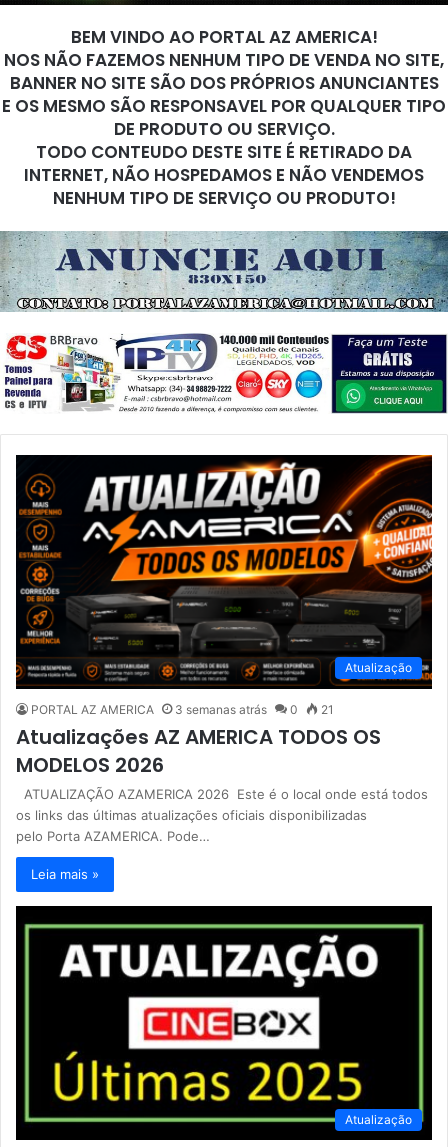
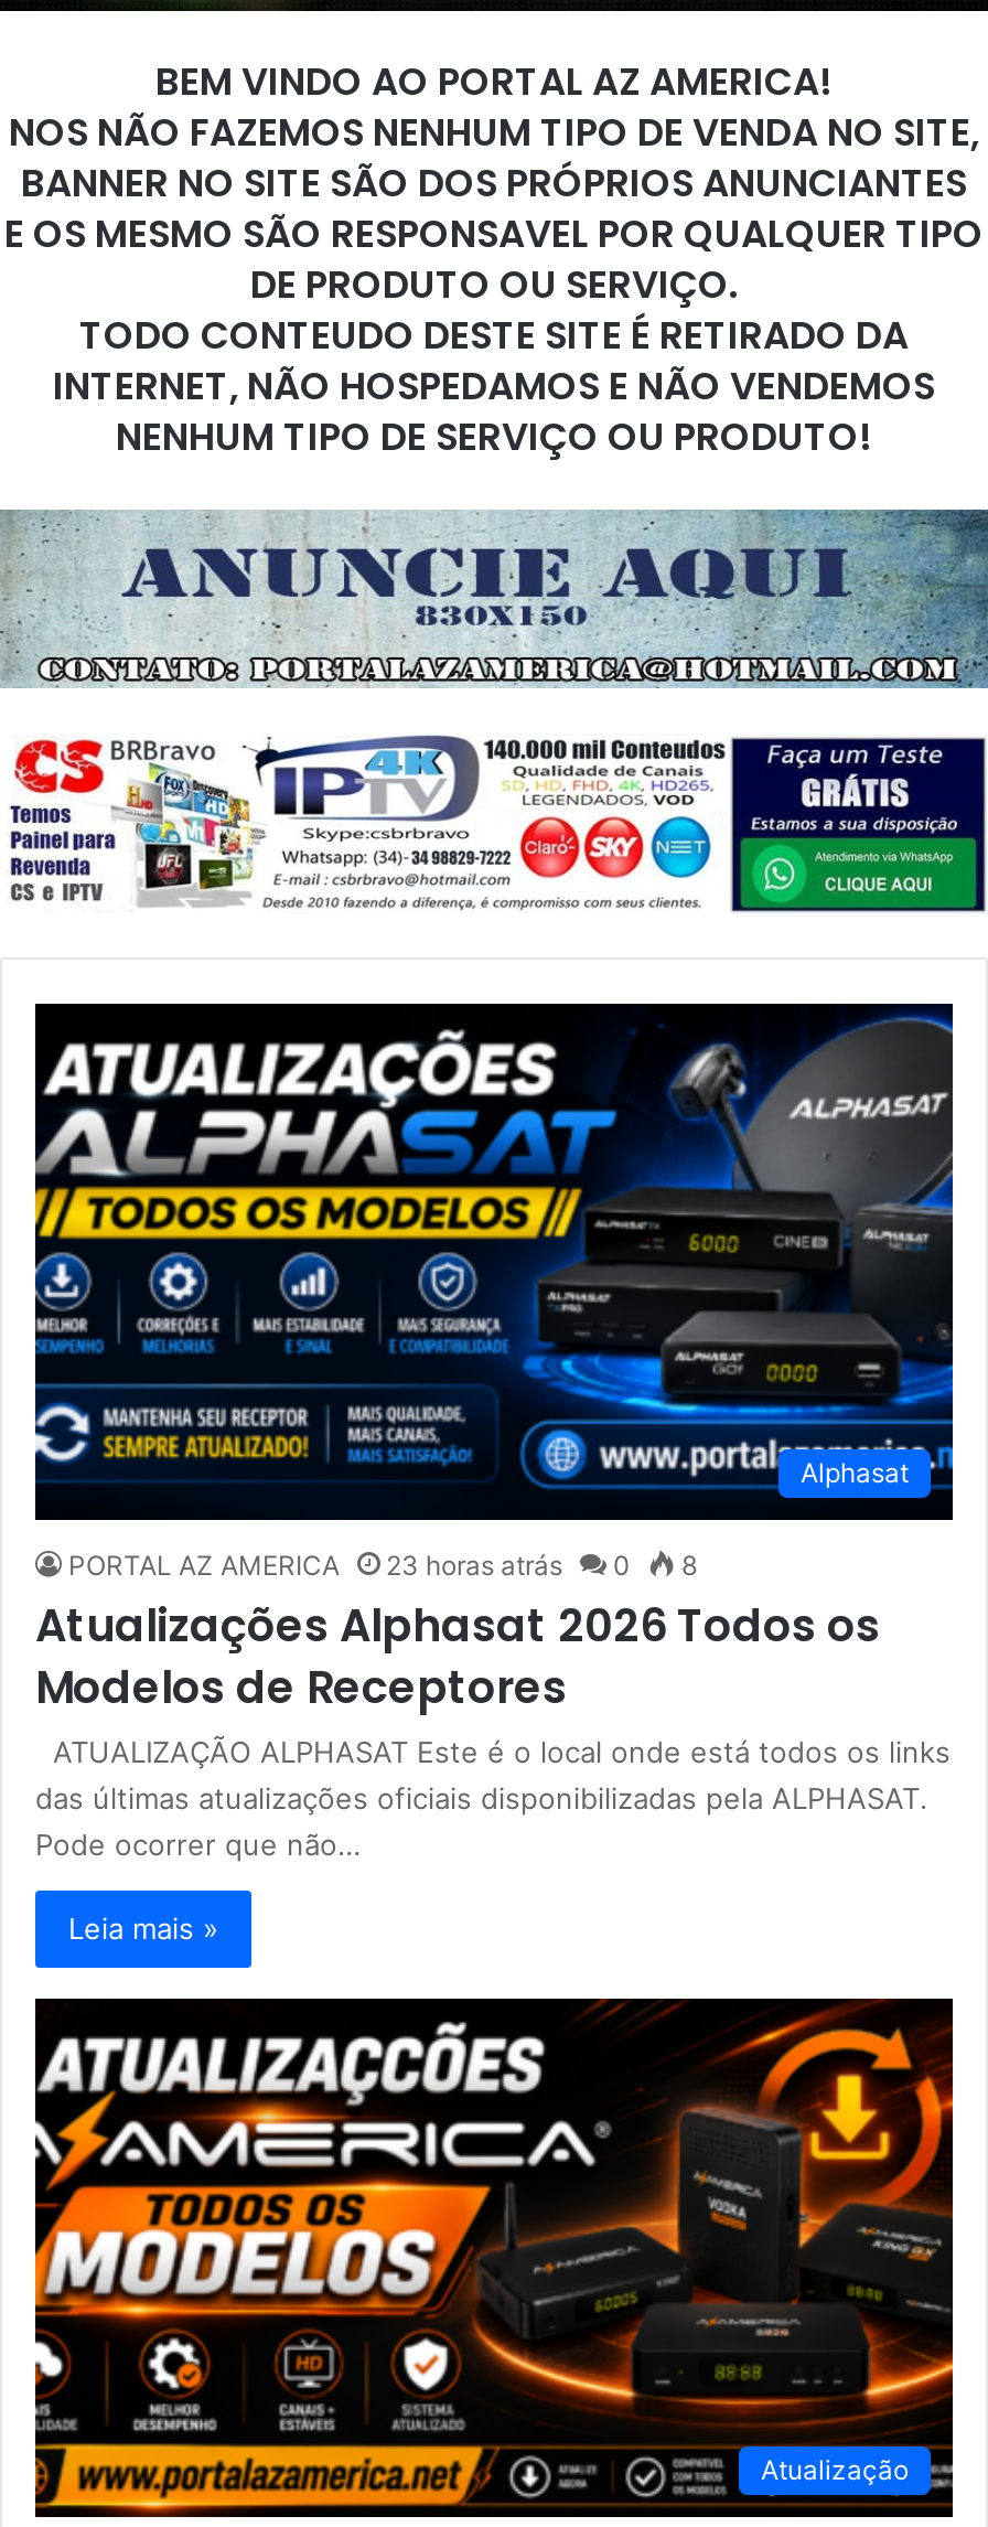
- [image]
- Atualização
+ [image]
+ Alphasat

- 21
- Atualizações AZ AMERICA TODOS OS
- MODELOS 2026
- ATUALIZAÇÃO AZAMERICA 2026 Este é o local onde está todos
- os links das últimas atualizações oficiais disponibilizadas
- pelo Porta AZAMERICA. Pode…
+ 8
+ Atualizações Alphasat 2026 Todos os
+ Modelos de Receptores
+ ATUALIZAÇÃO ALPHASAT Este é o local onde está todos os links
+ das últimas atualizações oficiais disponibilizadas pela ALPHASAT.
+ Pode ocorrer que não…

- 3 semanas atrás
+ 23 horas atrás

- [image]
+ [image]
